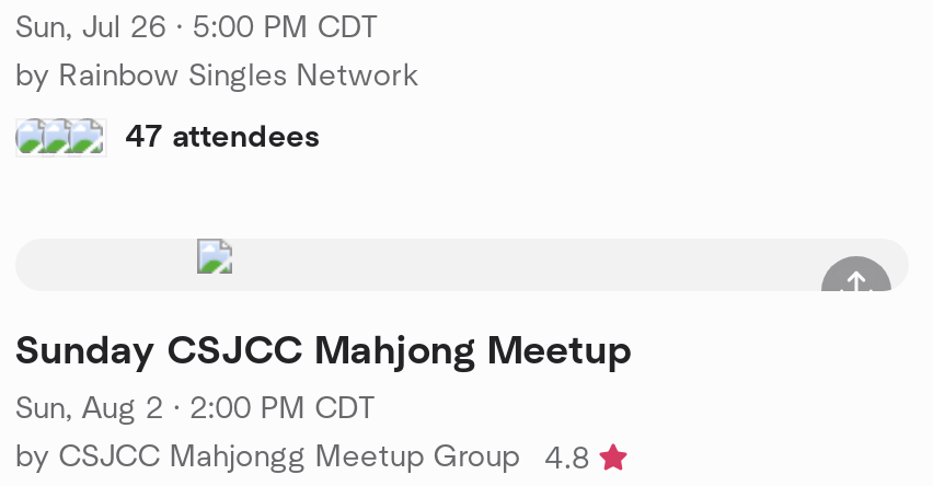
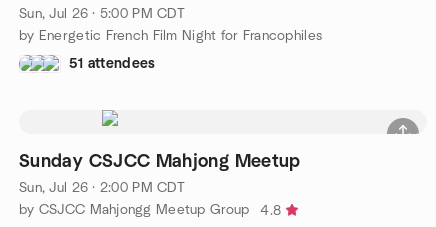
- by Rainbow Singles Network
+ by Energetic French Film Night for Francophiles

- 47 attendees
+ 51 attendees

- Sun, Aug 2 · 2:00 PM CDT
+ Sun, Jul 26 · 2:00 PM CDT
